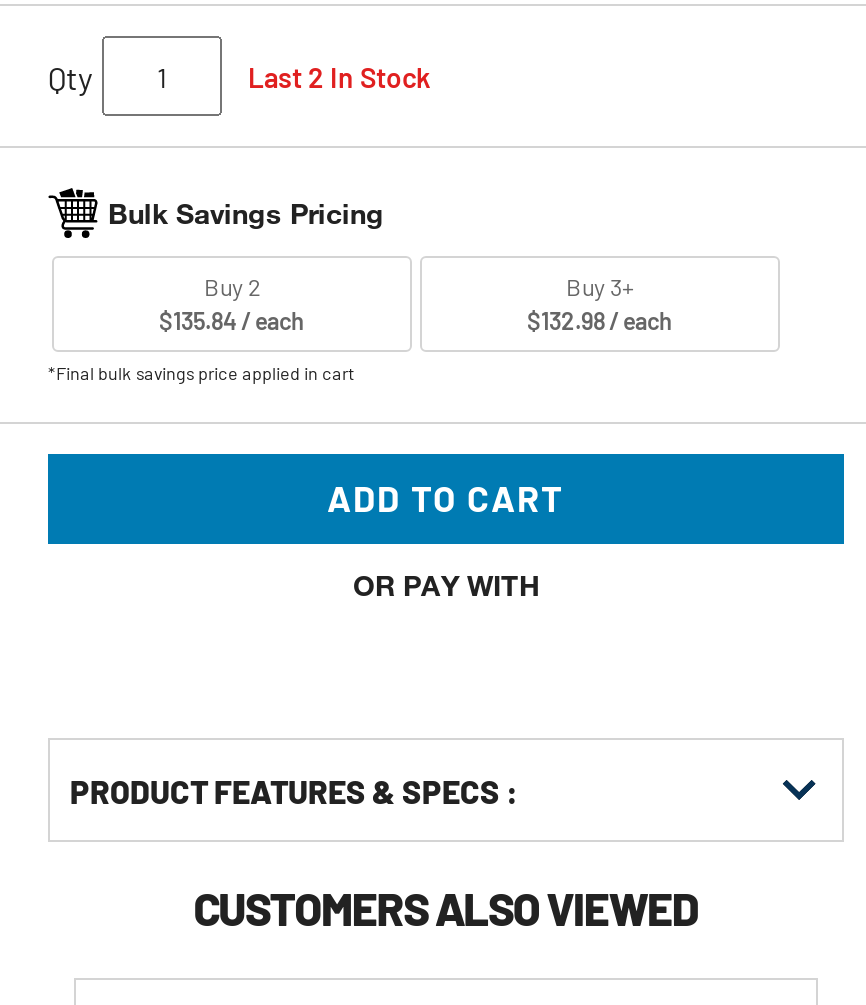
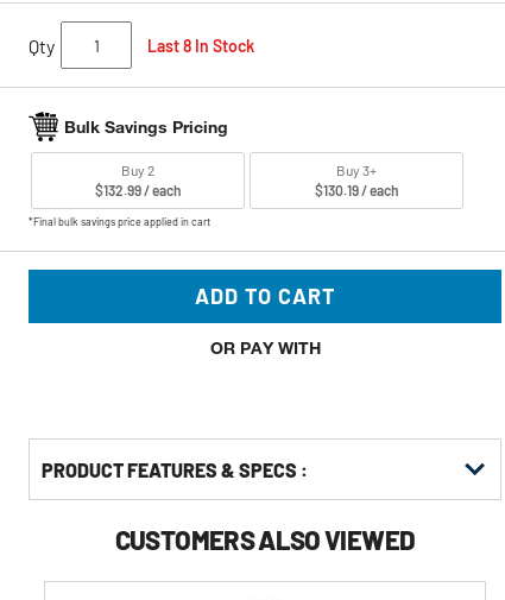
- Last 2 In Stock
+ Last 8 In Stock

- $135.84 / each
+ $132.99 / each

- $132.98 / each
+ $130.19 / each
